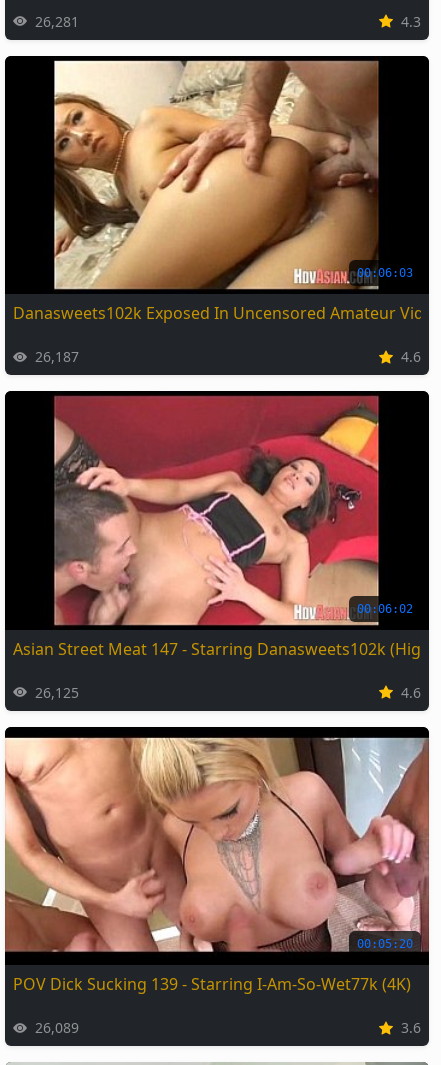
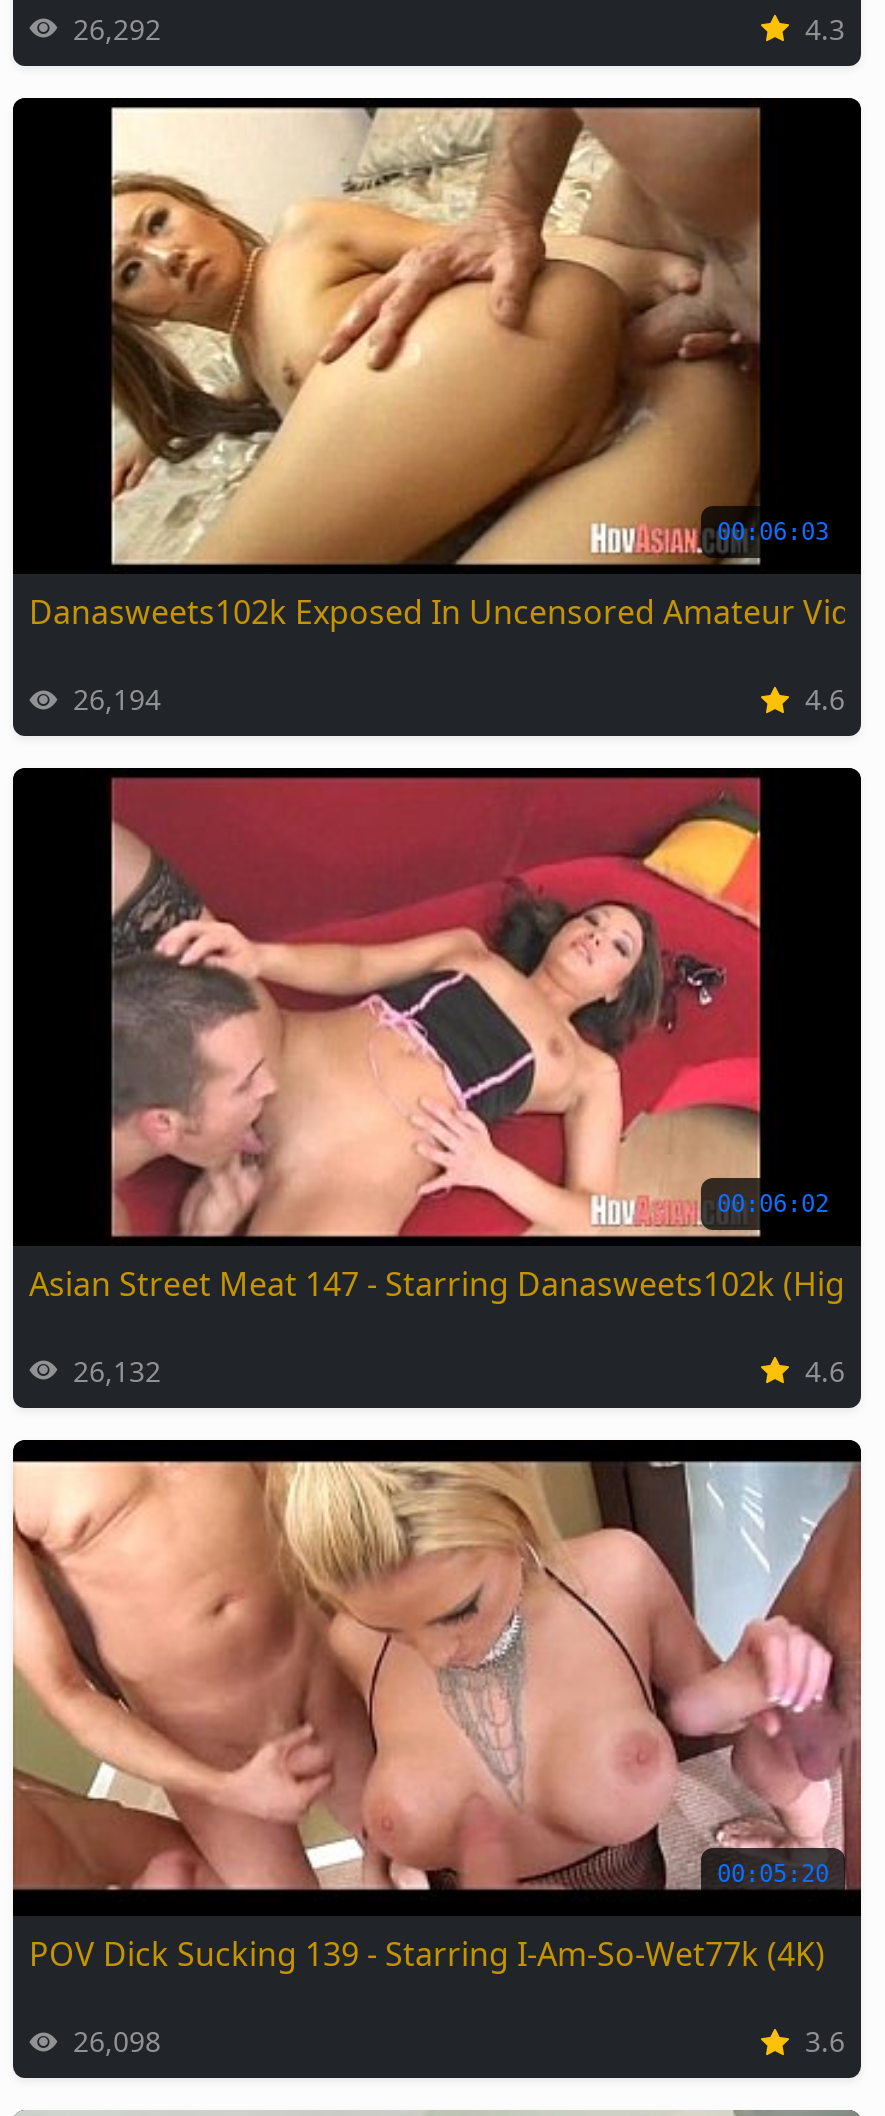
- 26,281
+ 26,292

- 26,187
+ 26,194

- 26,125
+ 26,132

- 26,089
+ 26,098
